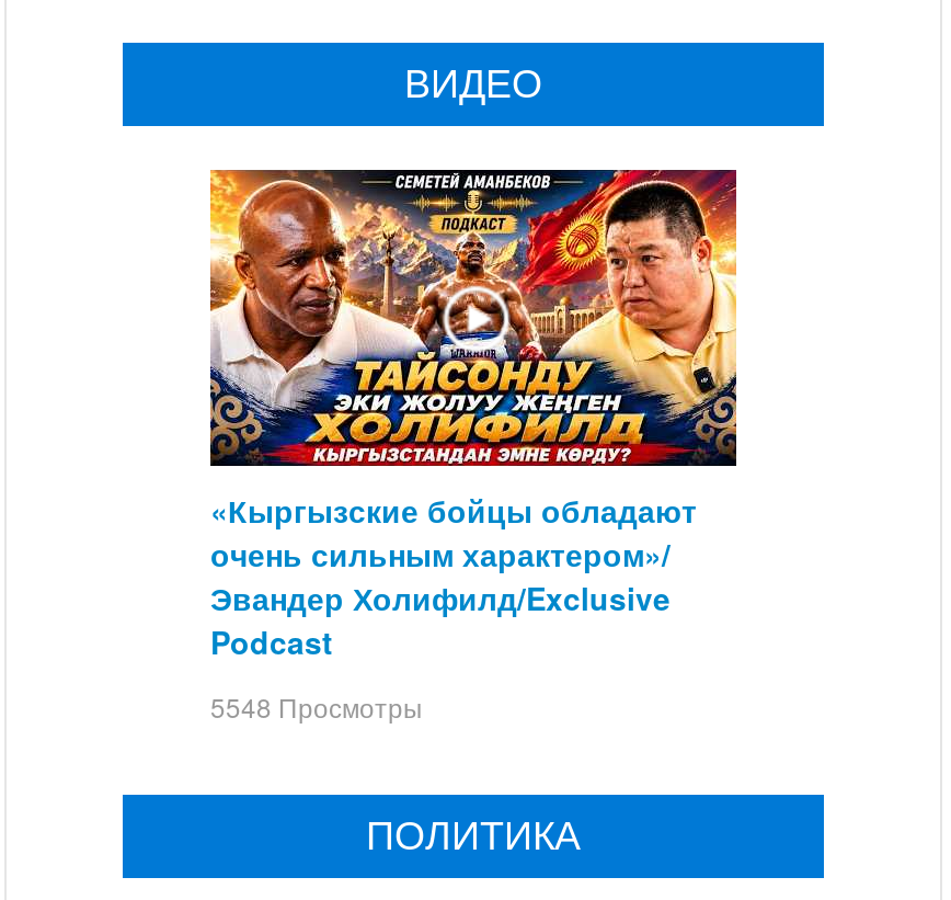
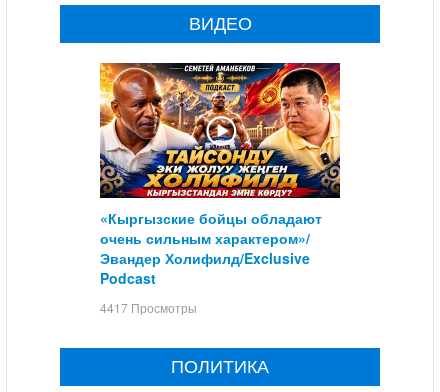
- 5548 Просмотры
+ 4417 Просмотры
